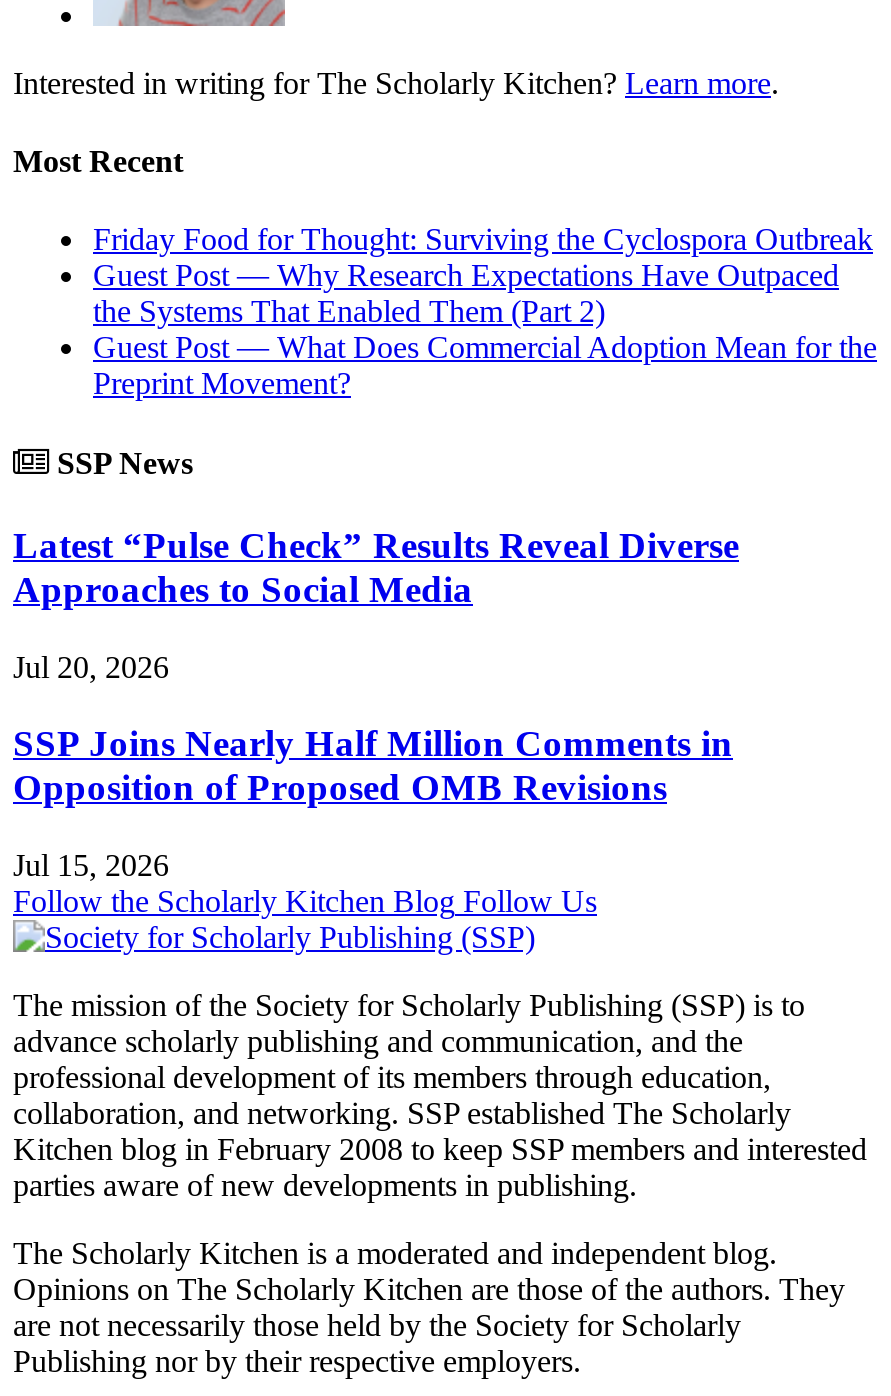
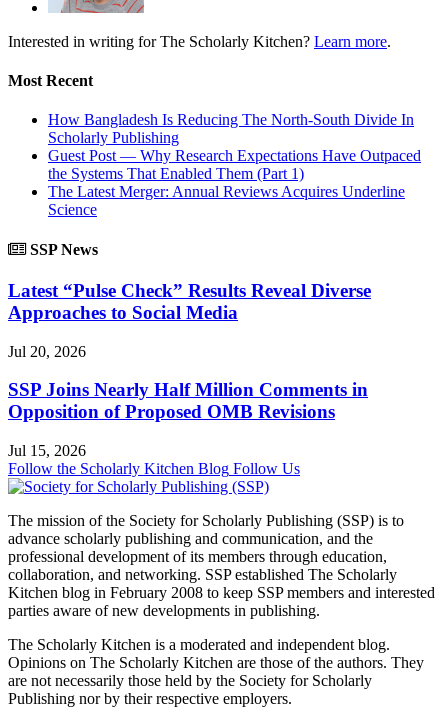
- Friday Food for Thought: Surviving the Cyclospora Outbreak
+ How Bangladesh Is Reducing The North-South Divide In
+ Scholarly Publishing

- the Systems That Enabled Them (Part 2)
- Guest Post — What Does Commercial Adoption Mean for the
- Preprint Movement?
+ the Systems That Enabled Them (Part 1)
+ The Latest Merger: Annual Reviews Acquires Underline
+ Science
